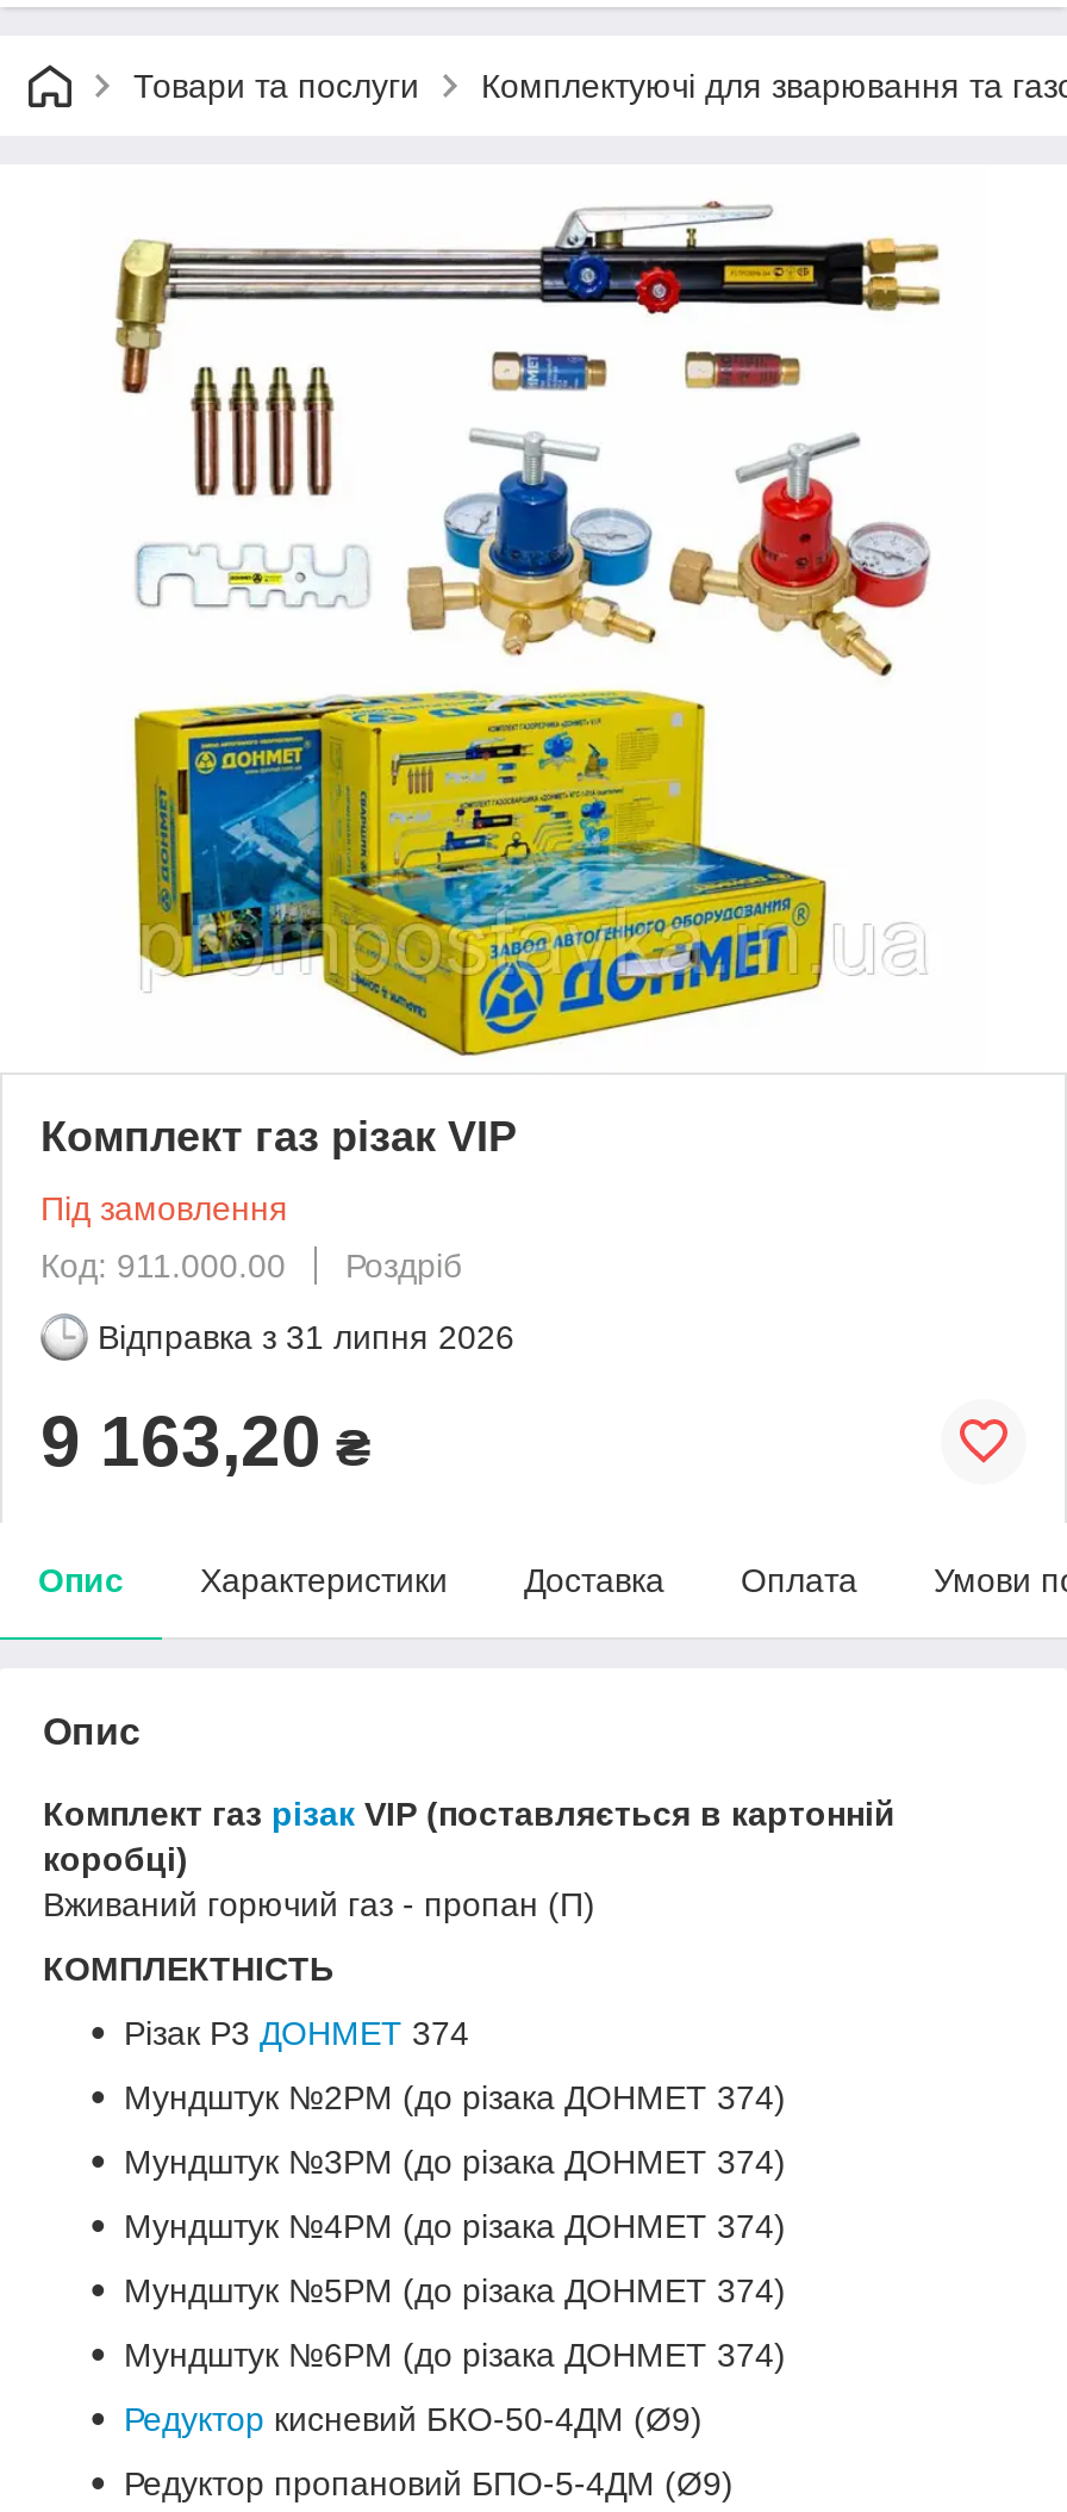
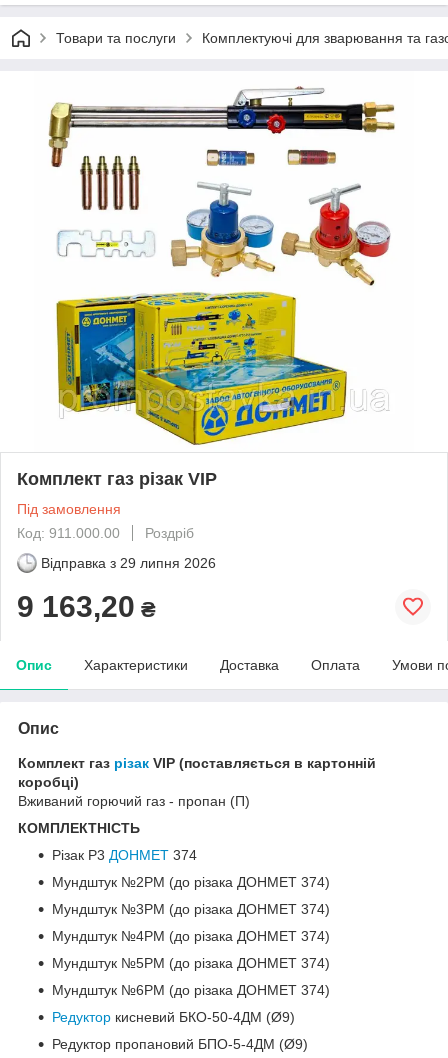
- Відправка з 31 липня 2026
+ Відправка з 29 липня 2026
